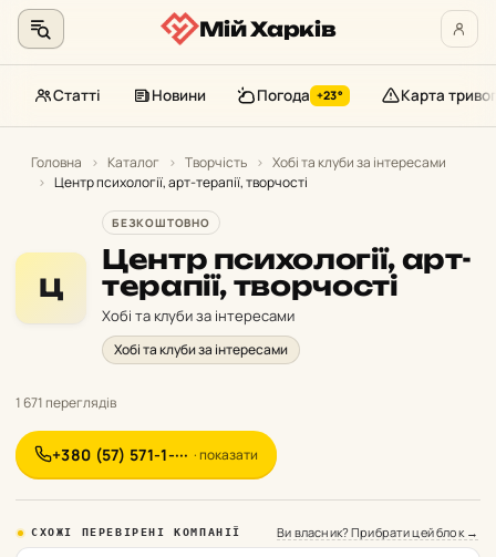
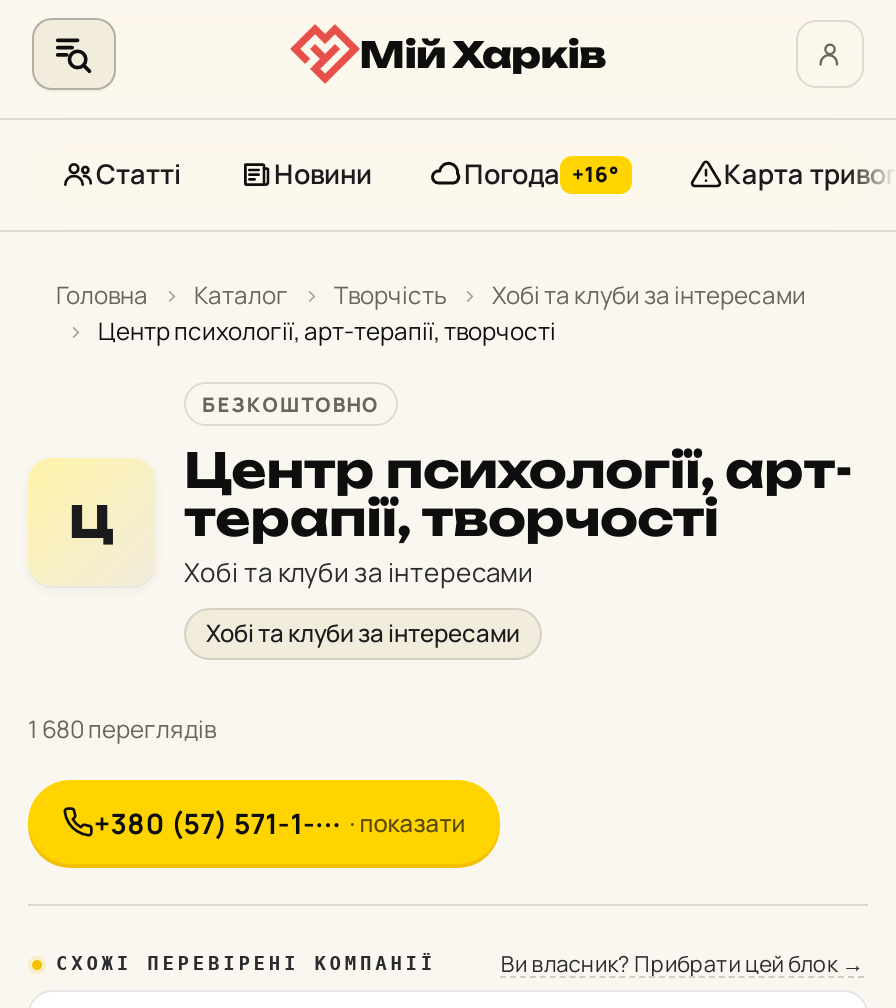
- Погода +23°
+ Погода +16°

- 1 671 переглядів
+ 1 680 переглядів
